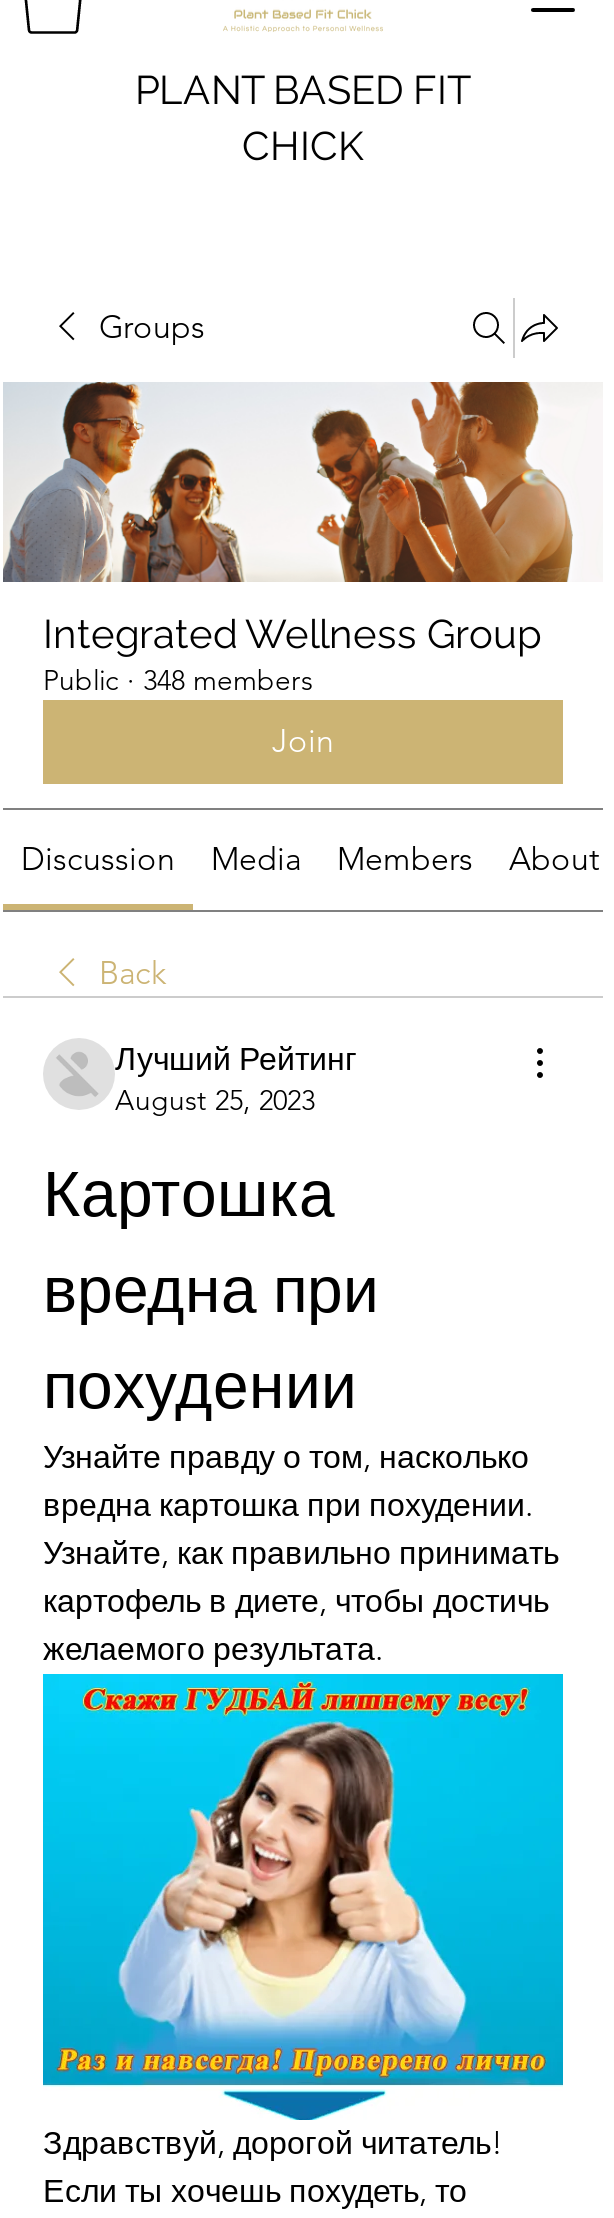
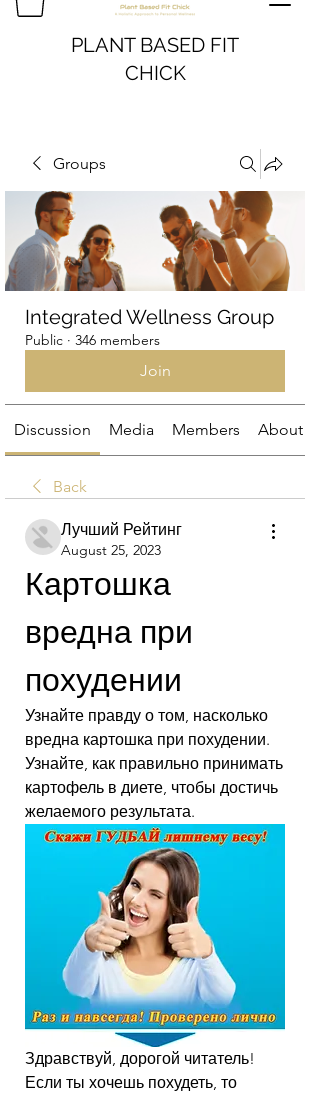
- Public · 348 members
+ Public · 346 members
